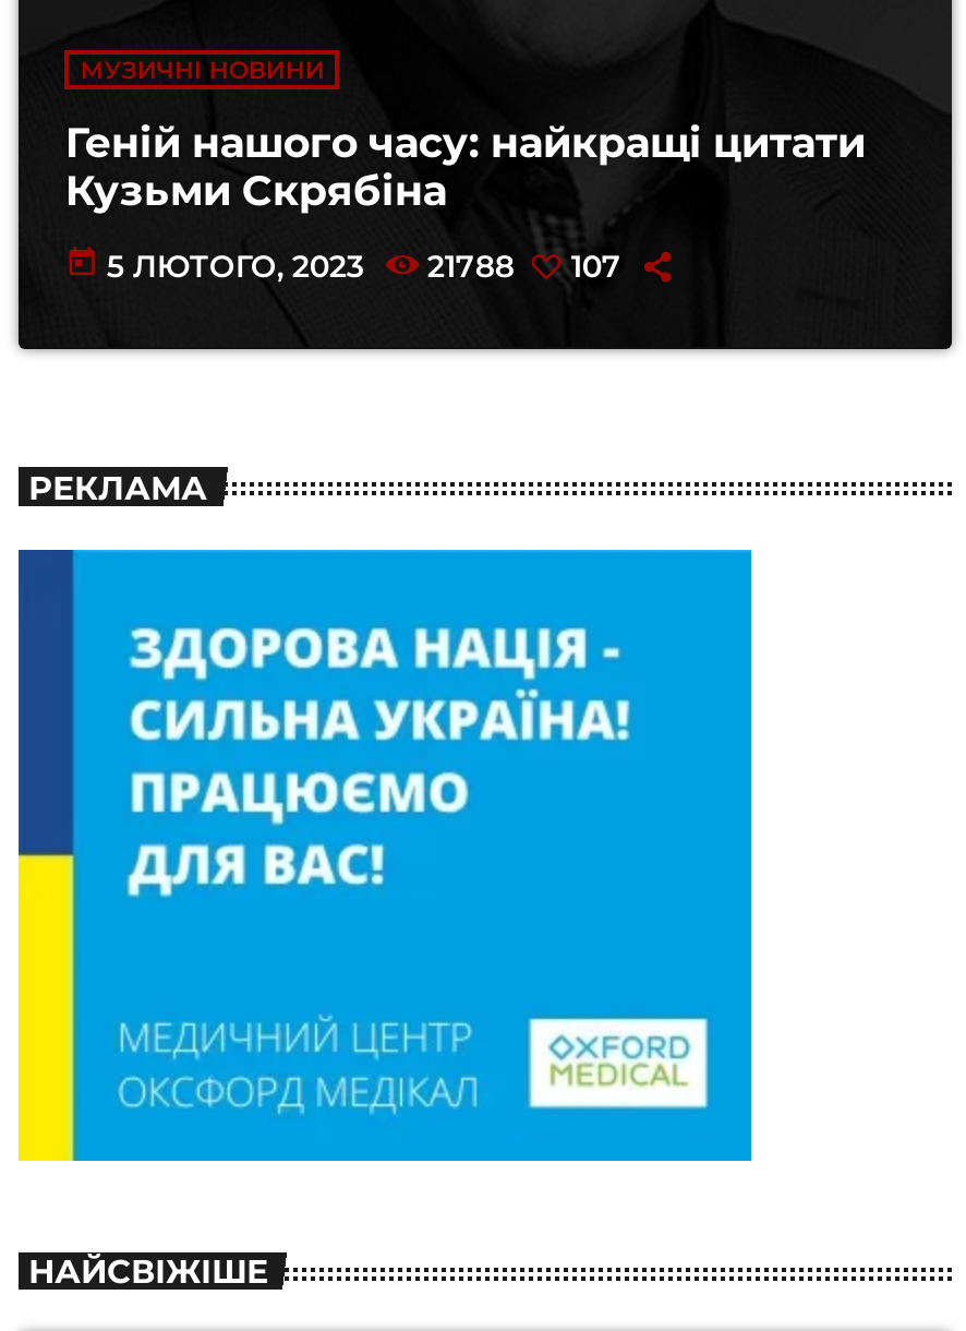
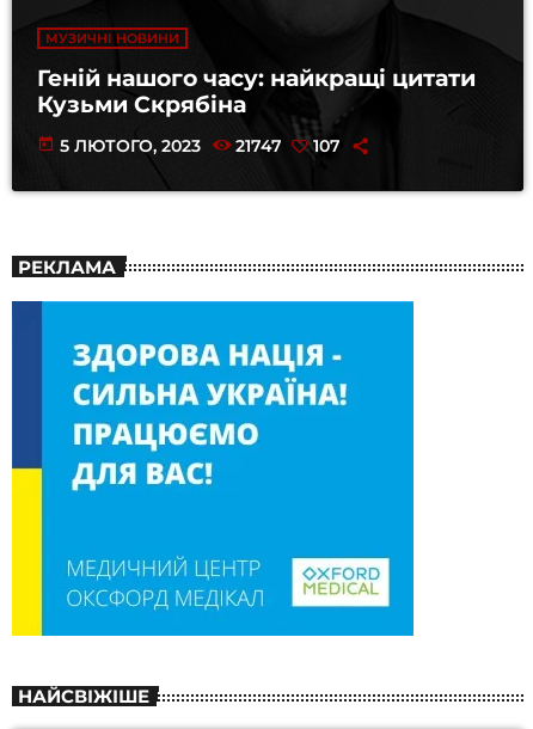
- 21788
+ 21747
